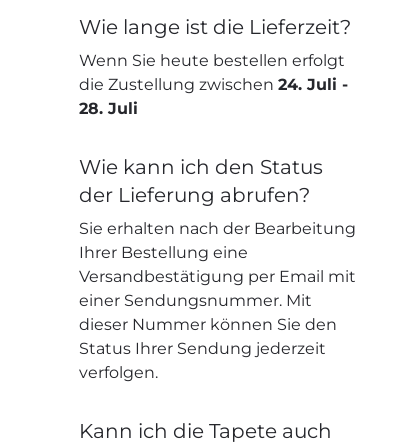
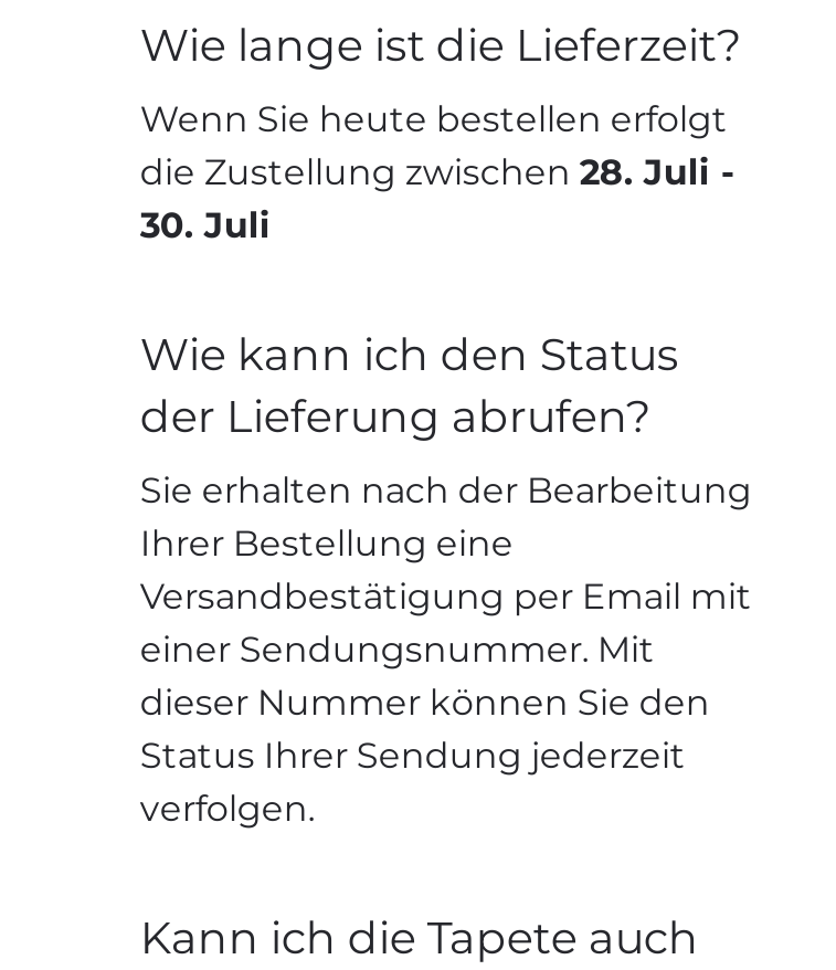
- die Zustellung zwischen 24. Juli -
+ die Zustellung zwischen 28. Juli -

- 28. Juli
+ 30. Juli
